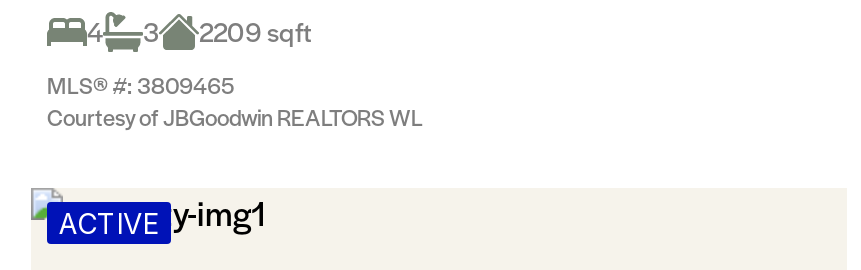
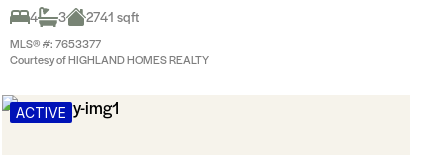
- 4 3 2209 sqft
+ 4 3 2741 sqft

- MLS® #: 3809465
+ MLS® #: 7653377

- Courtesy of JBGoodwin REALTORS WL
+ Courtesy of HIGHLAND HOMES REALTY
